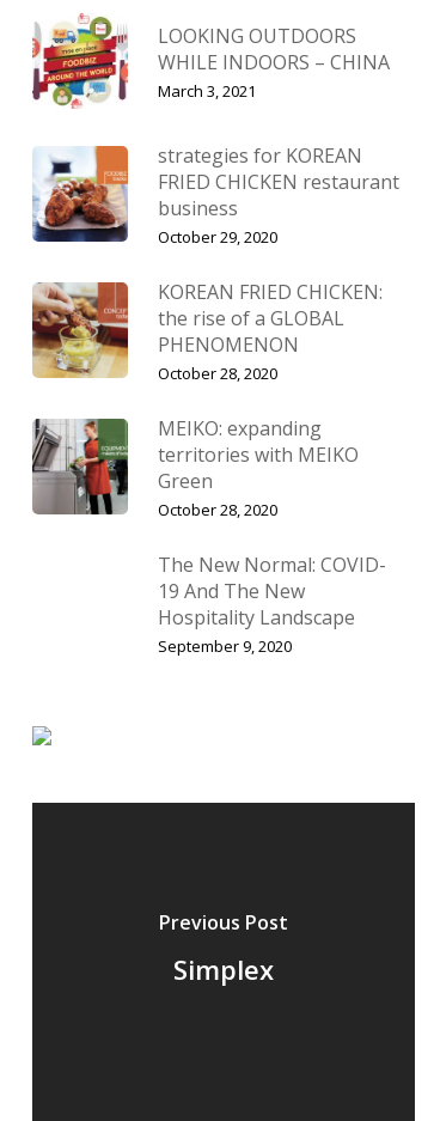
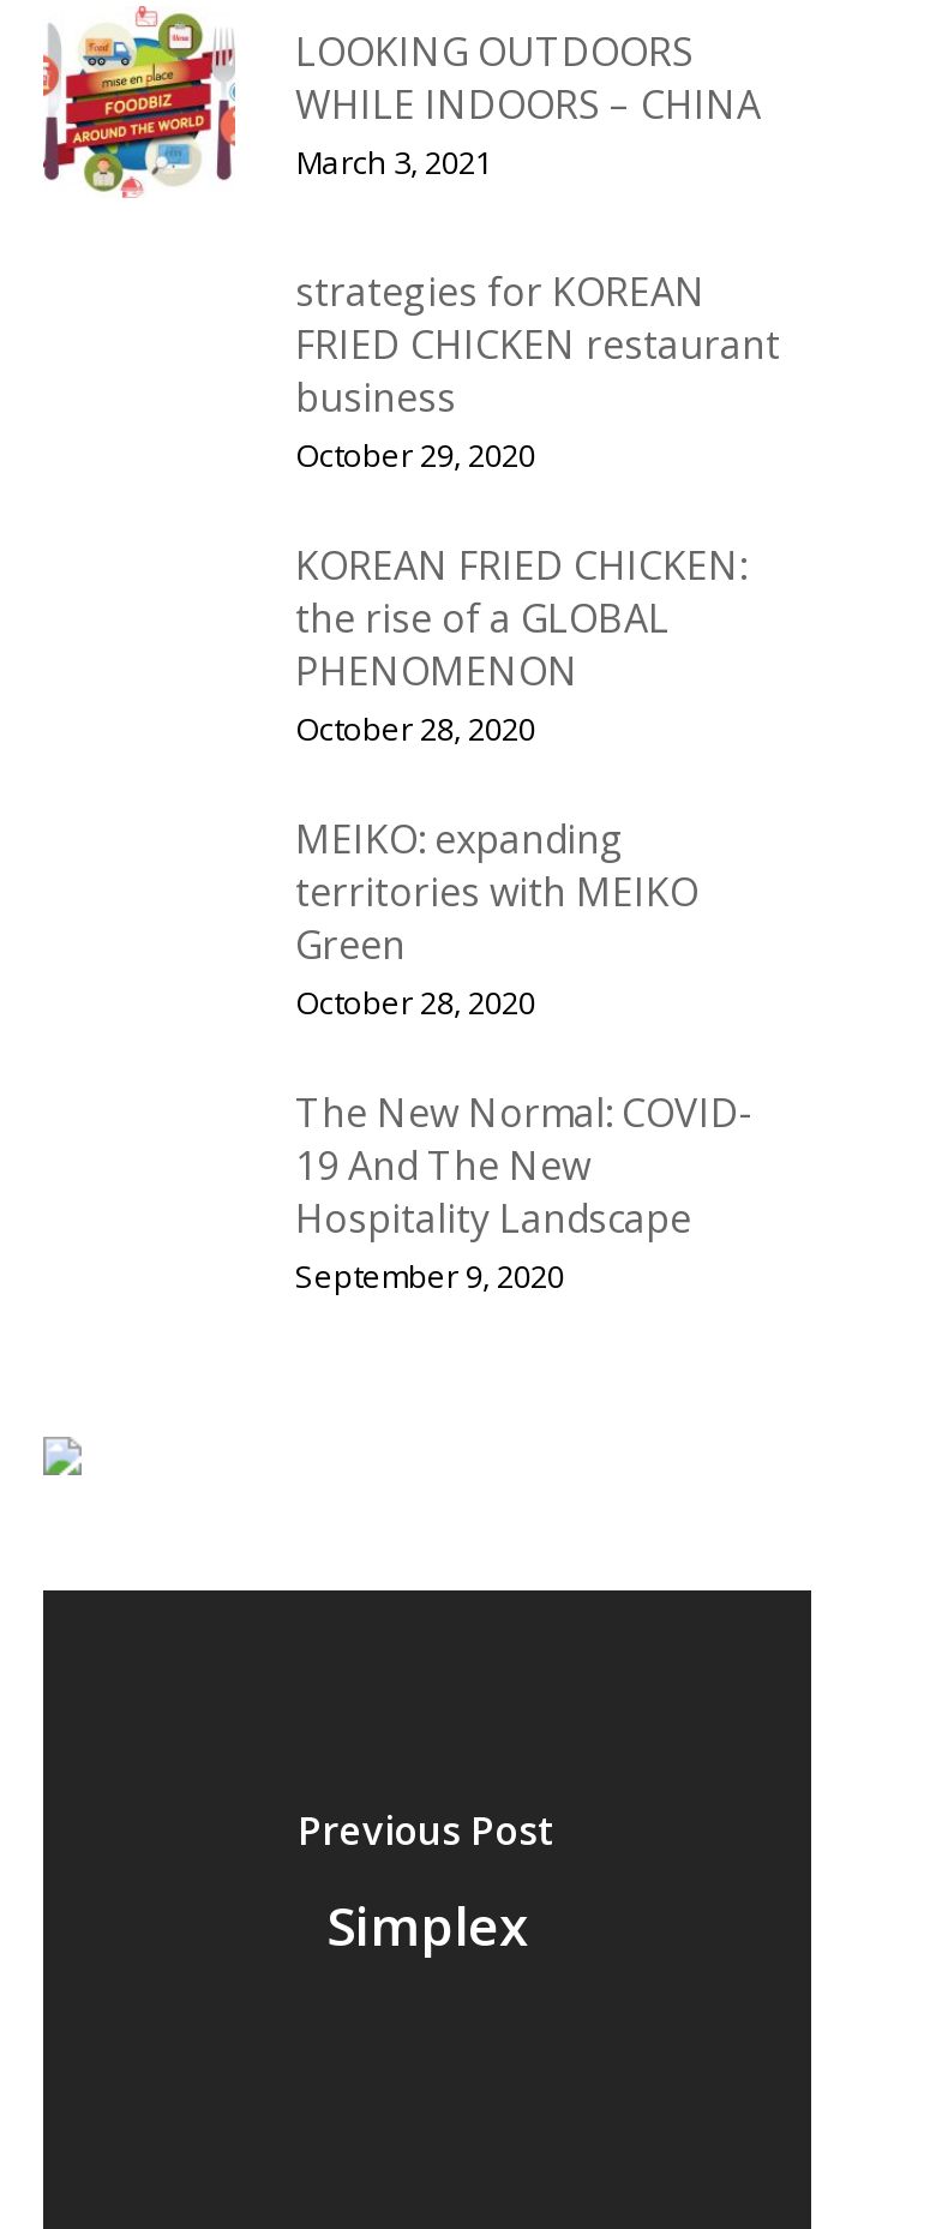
- [image]

- [image]

- [image]
